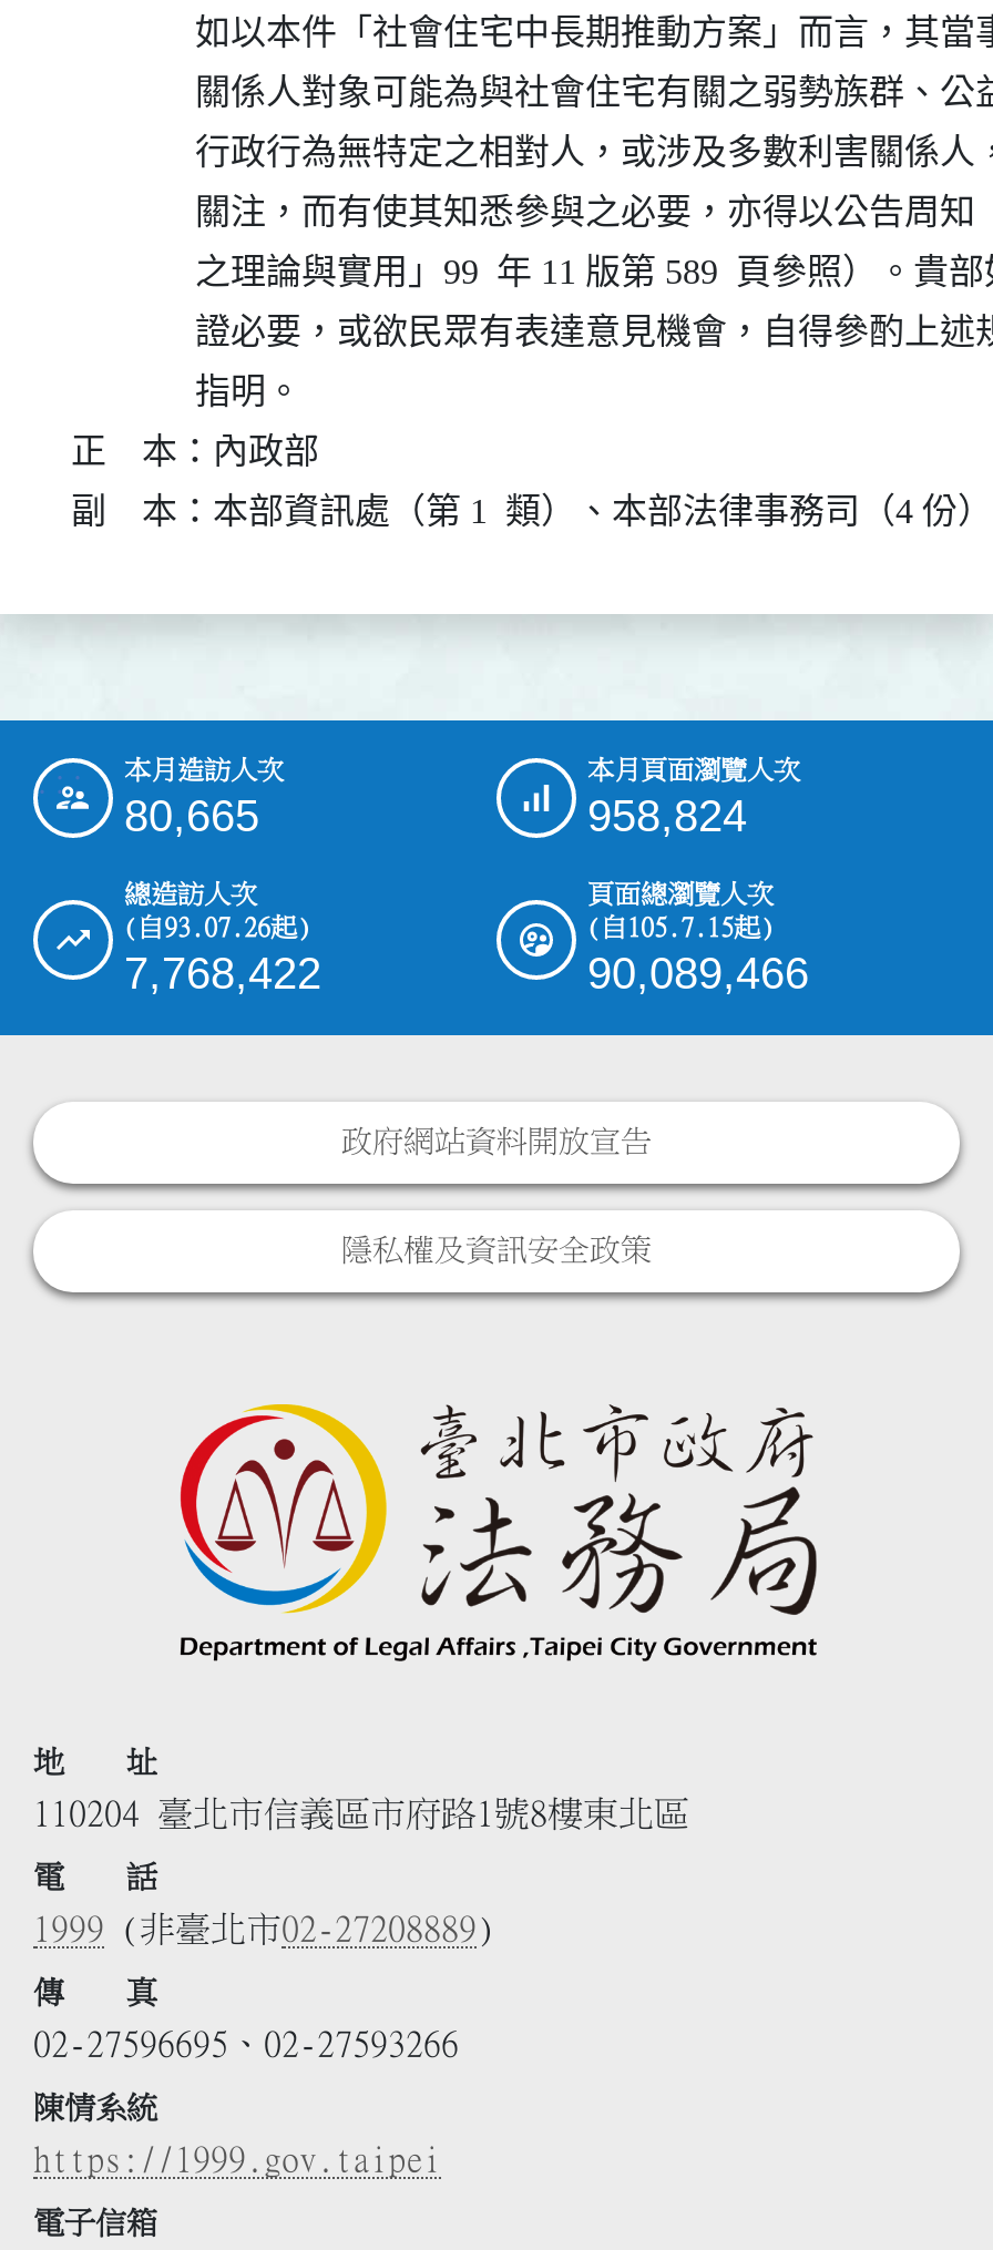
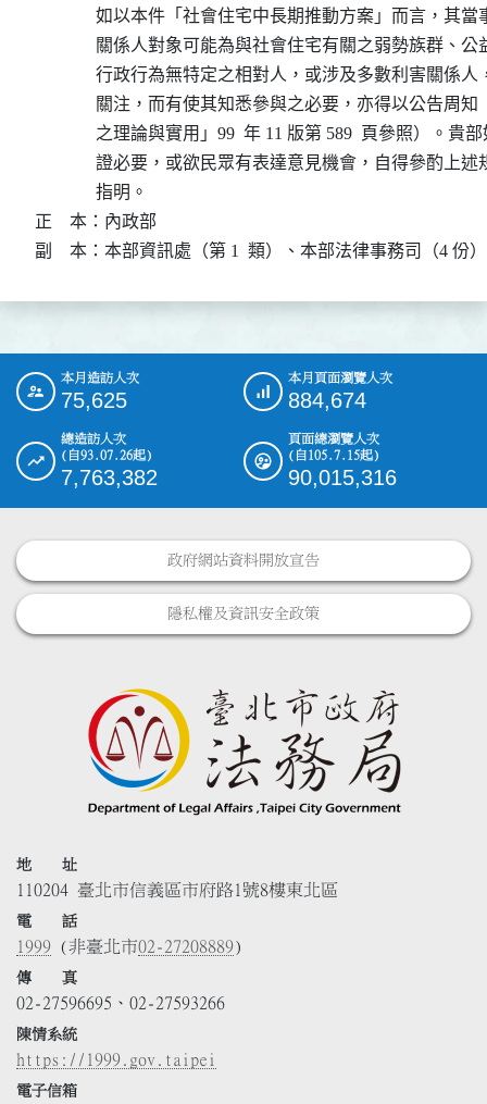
- 80,665
+ 75,625

- 958,824
+ 884,674

- 7,768,422
+ 7,763,382

- 90,089,466
+ 90,015,316
